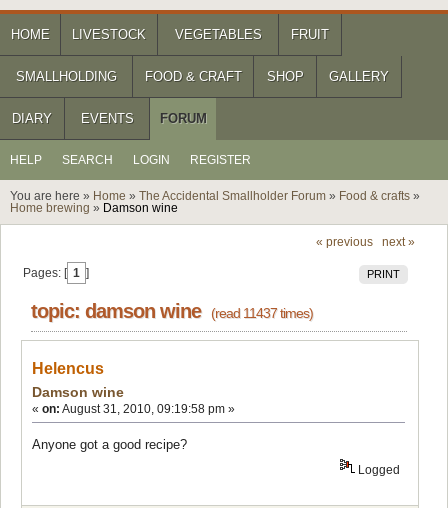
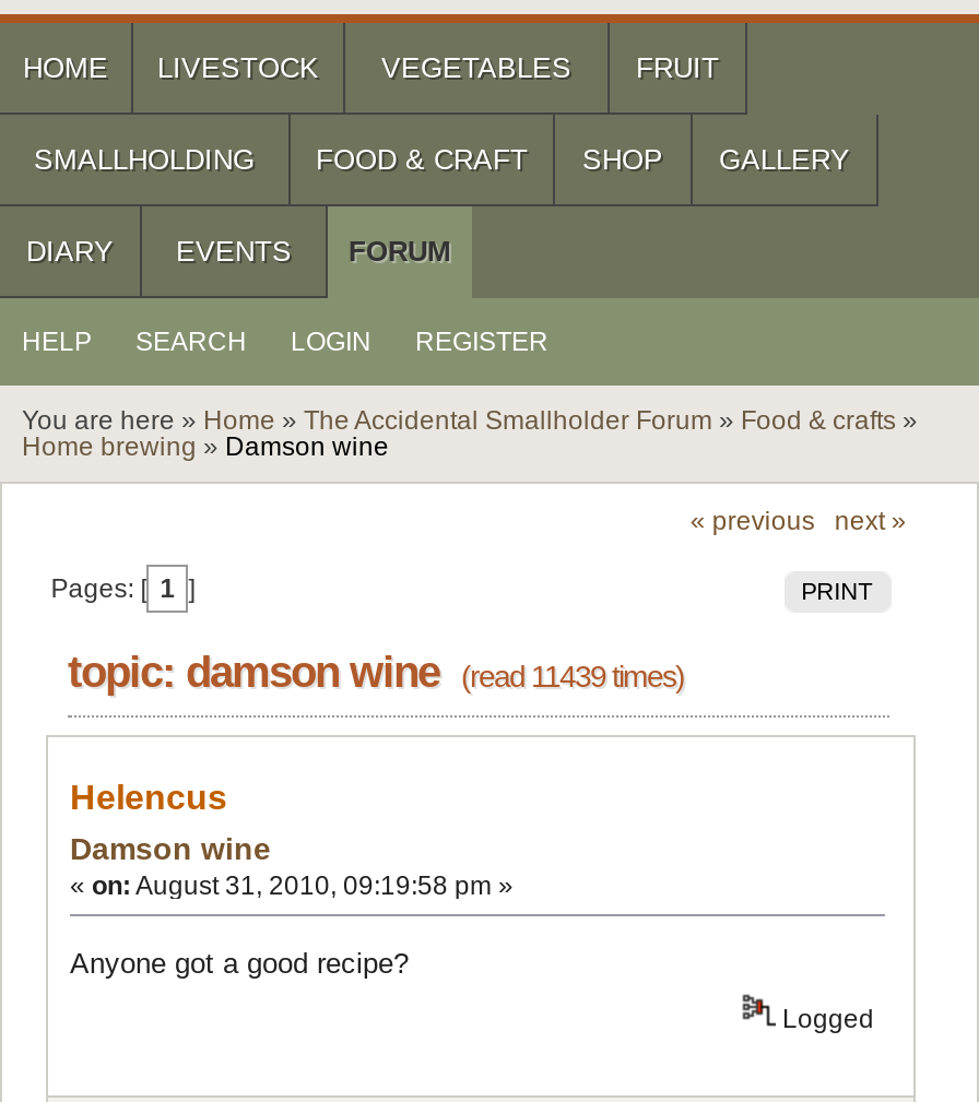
- topic: damson wine (read 11437 times)
+ topic: damson wine (read 11439 times)
